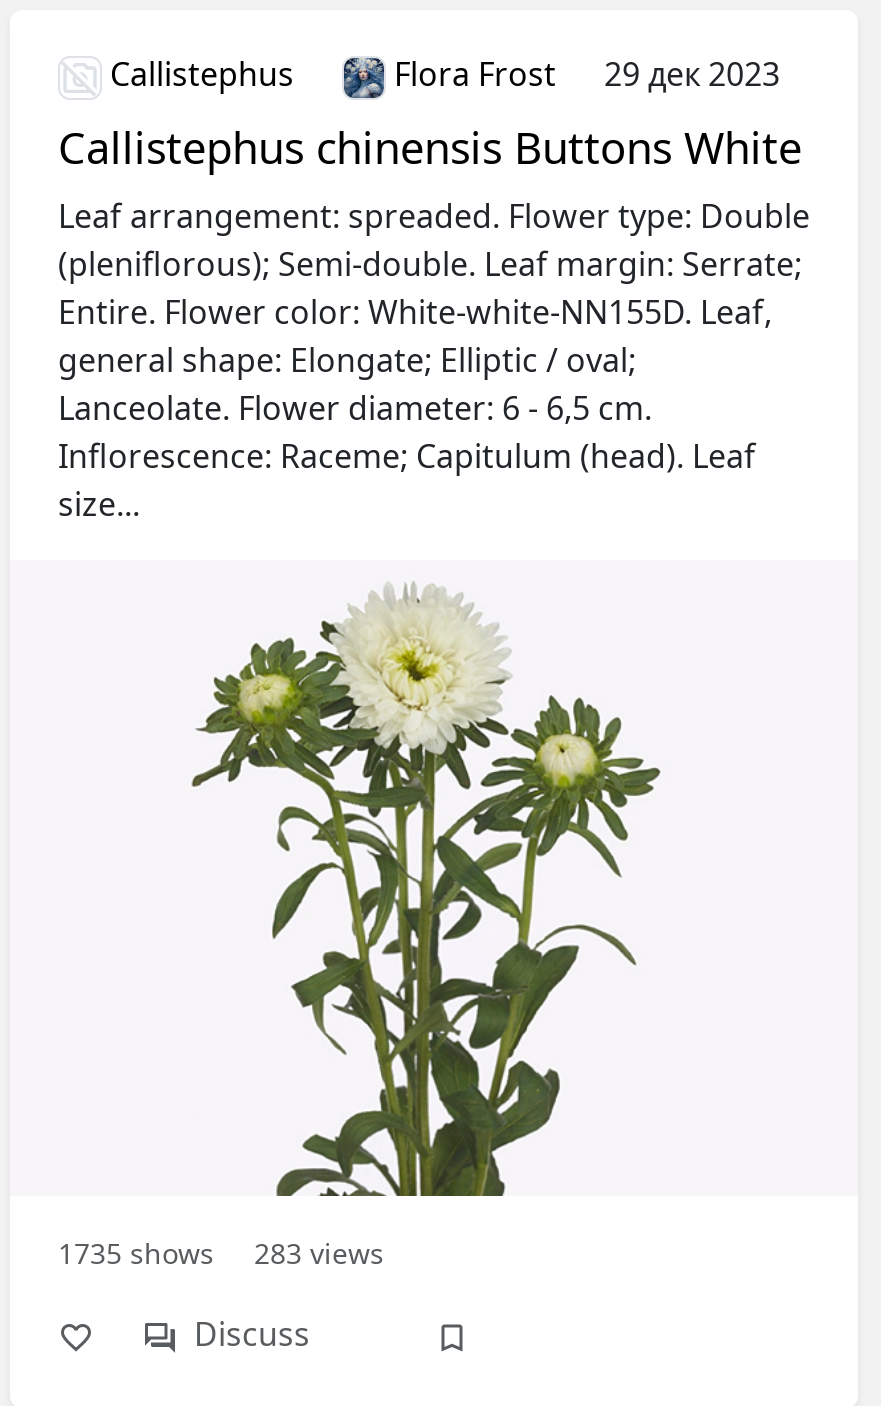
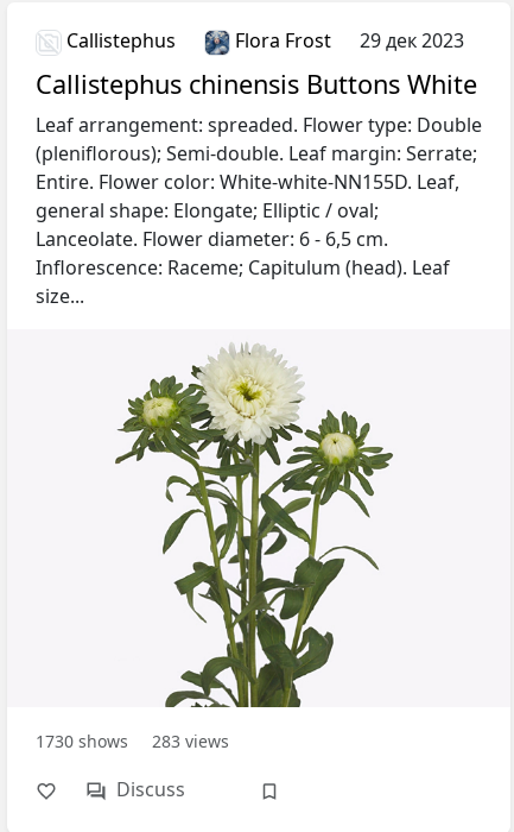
- 1735 shows 283 views
+ 1730 shows 283 views
